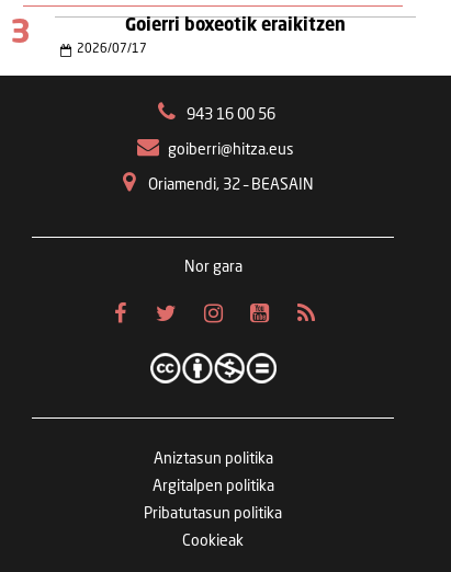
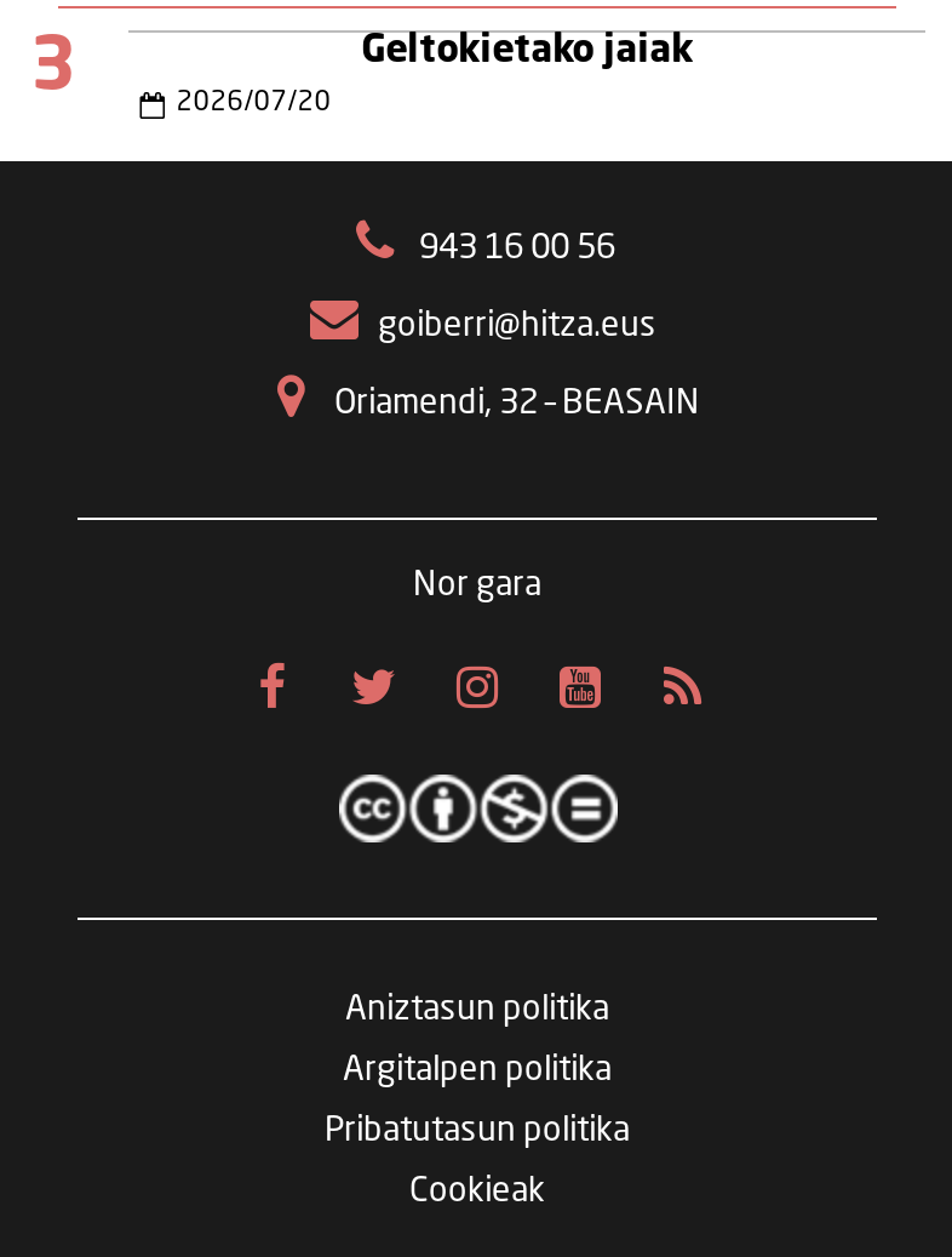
- Goierri boxeotik eraikitzen
+ Geltokietako jaiak

- 2026/07/17
+ 2026/07/20
